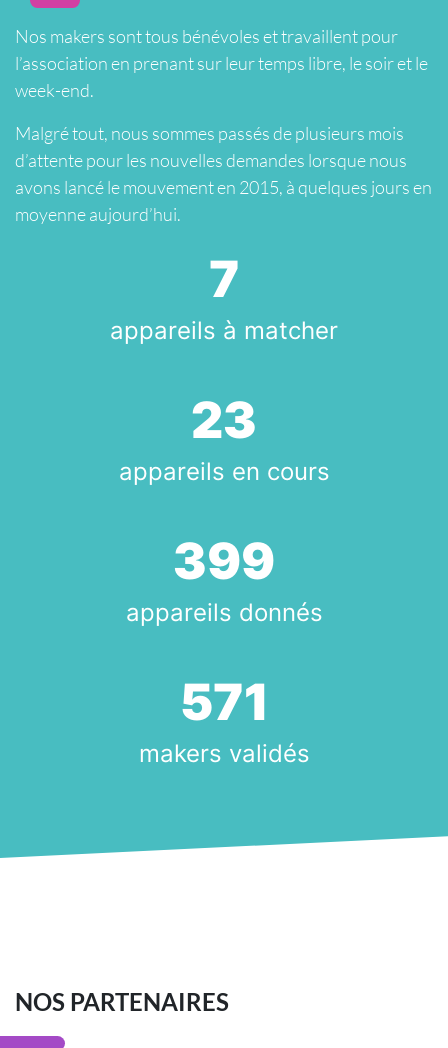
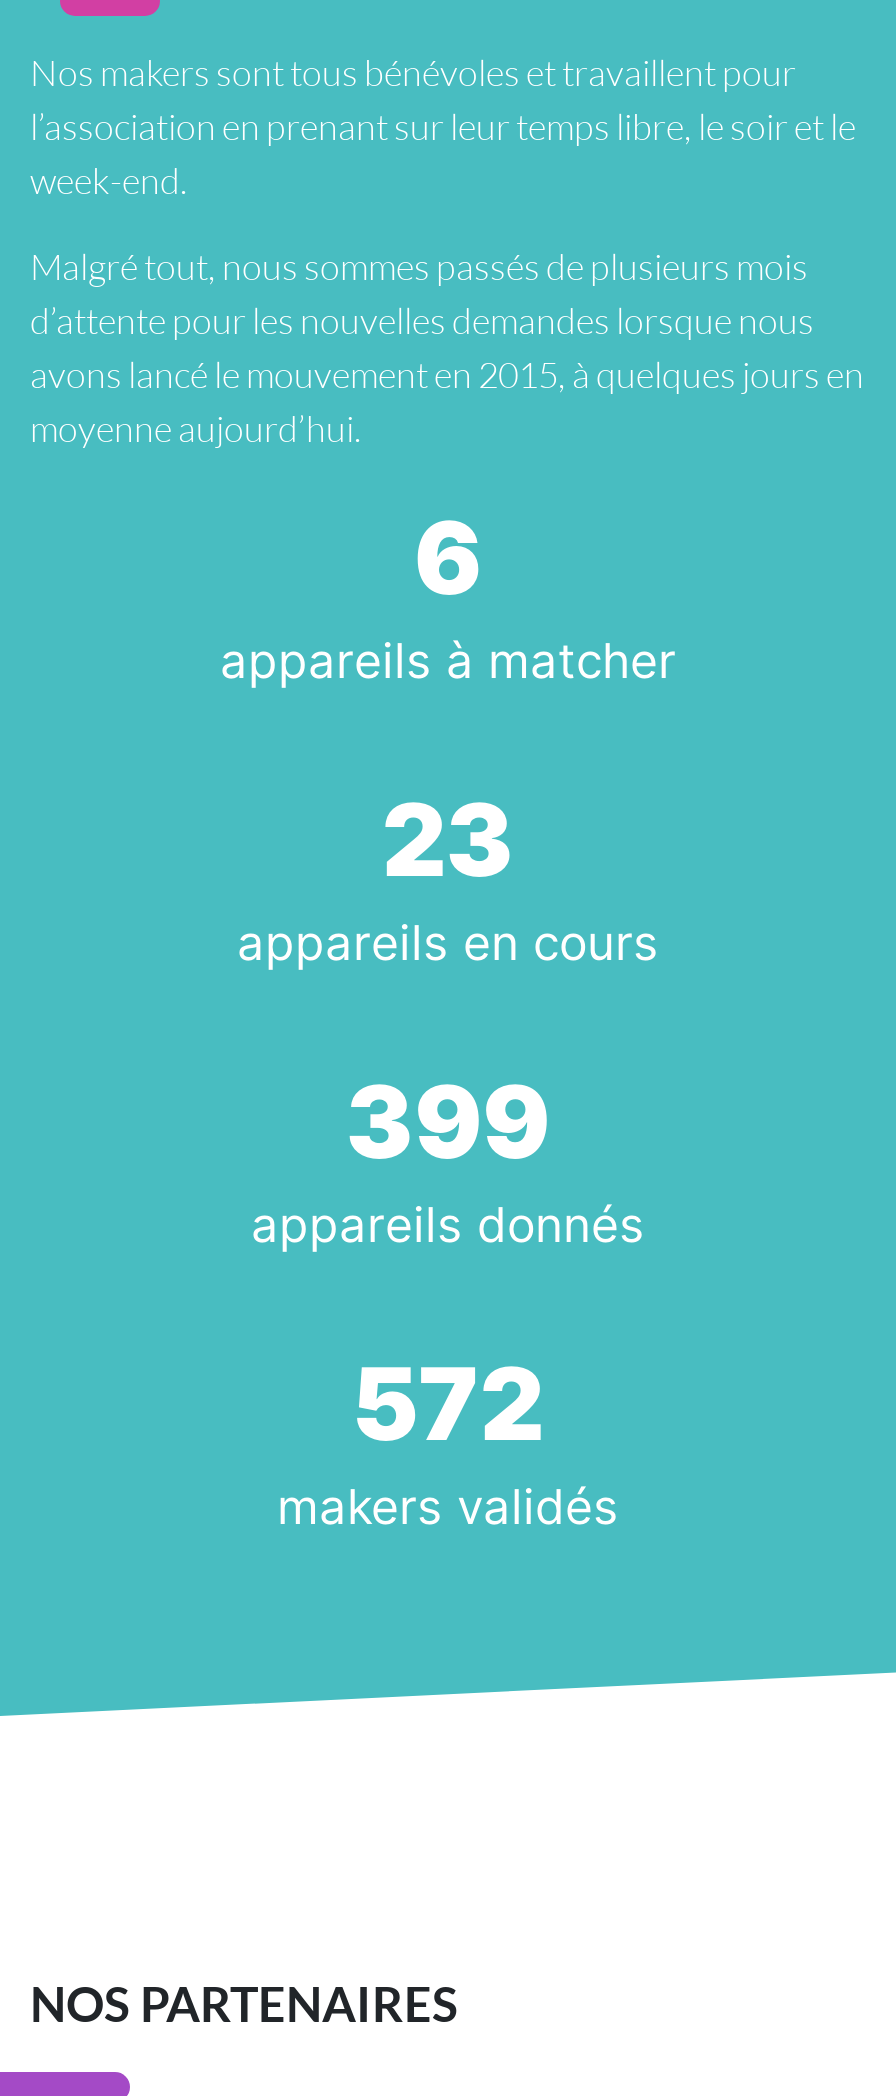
- 7
+ 6

- 571
+ 572
